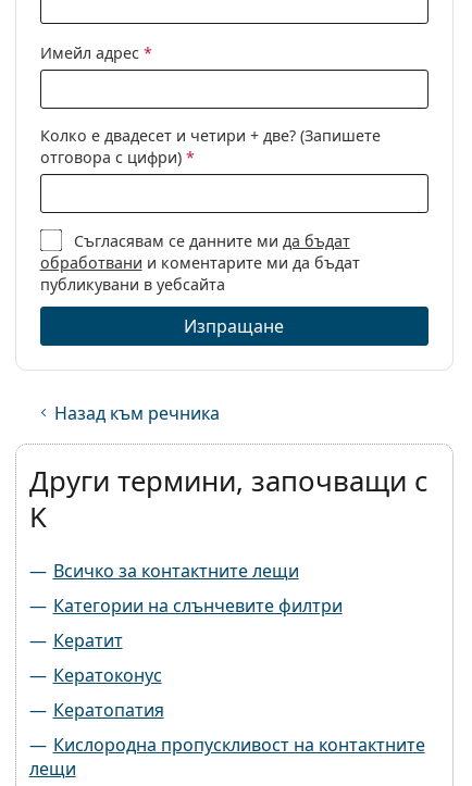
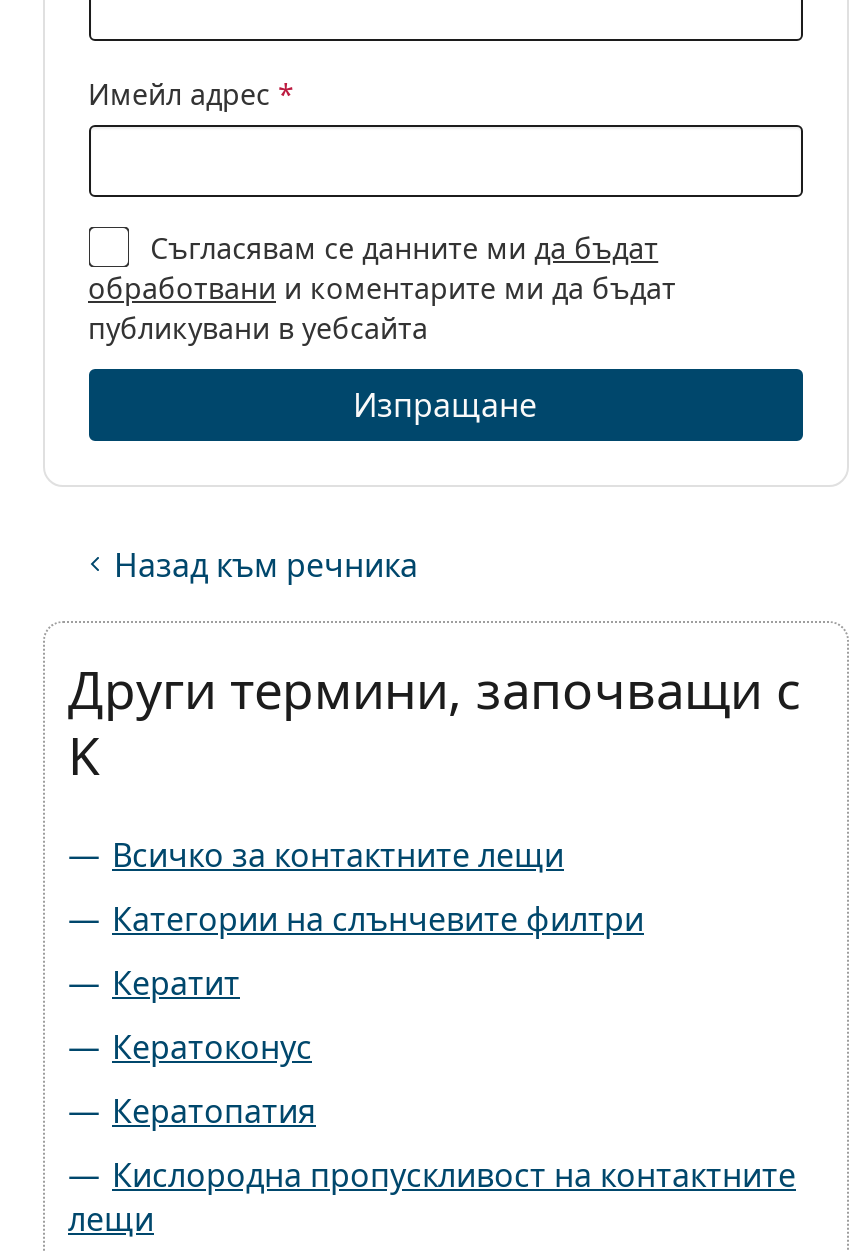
- Колко е двадесет и четири + две? (Запишете
- отговора с цифри) *
